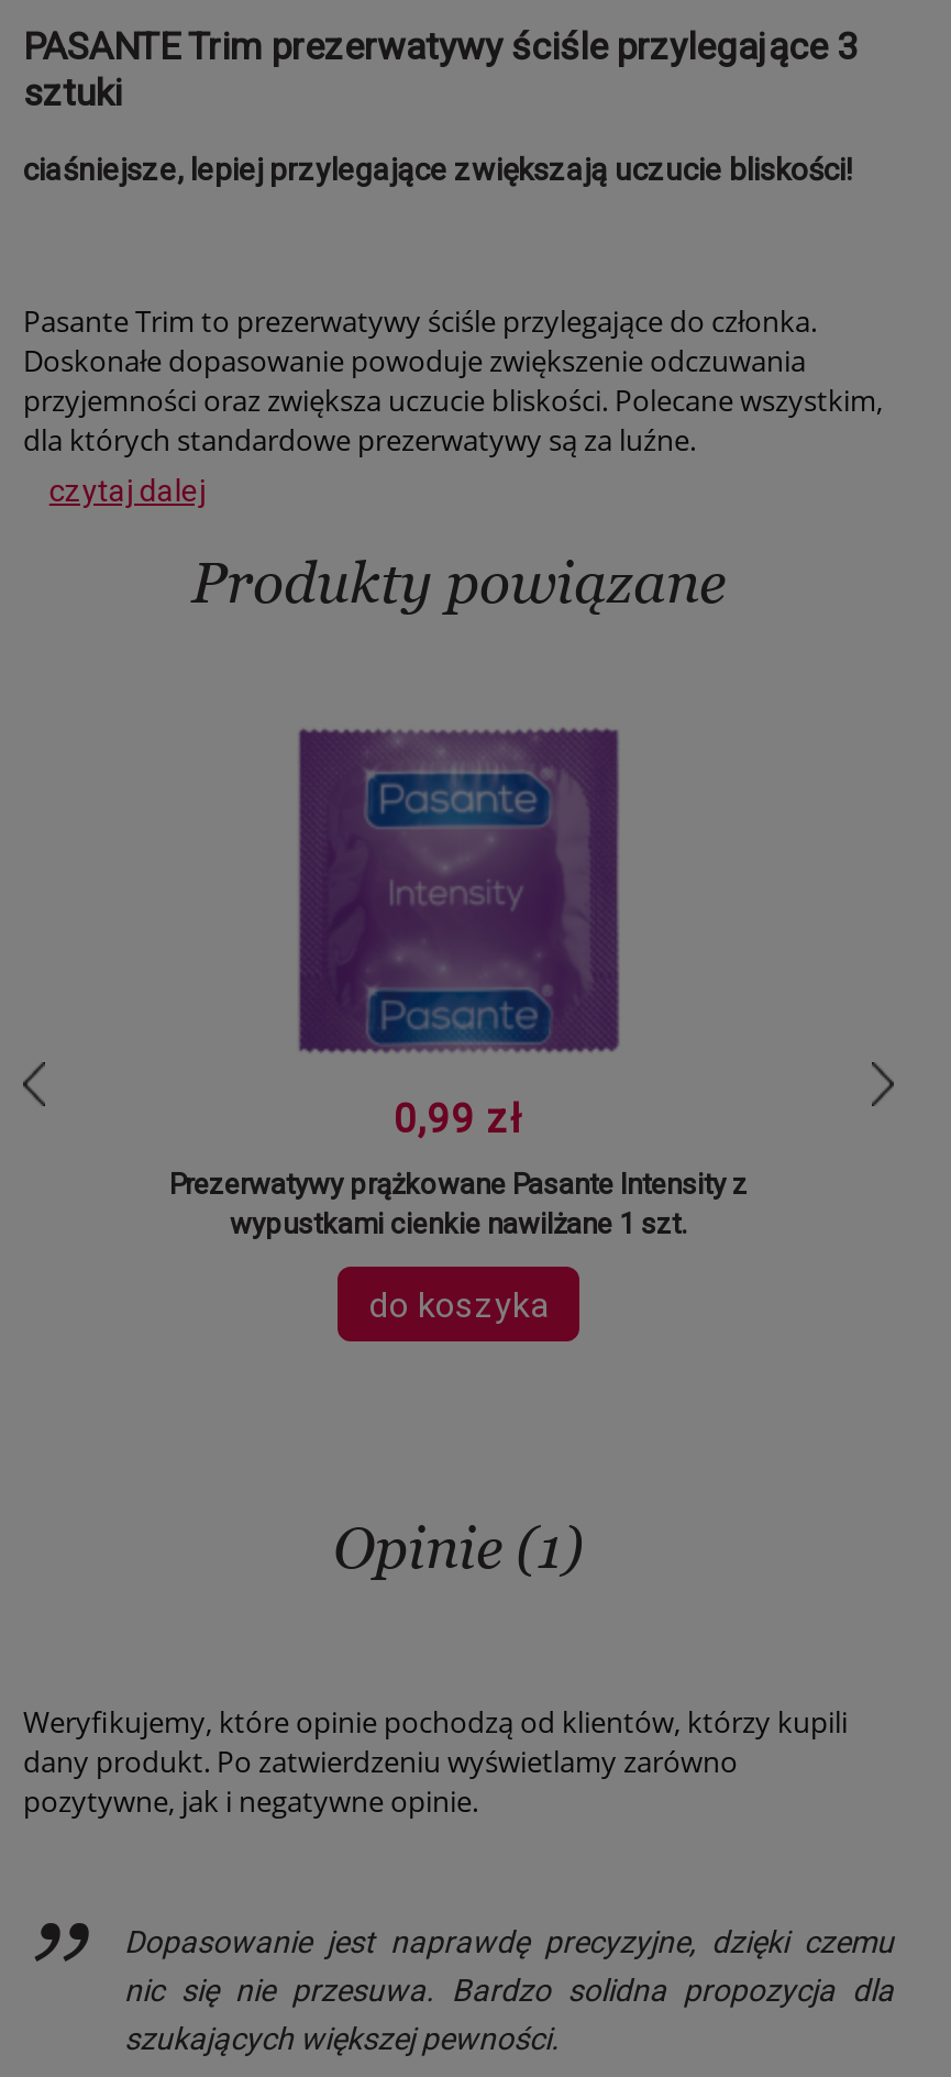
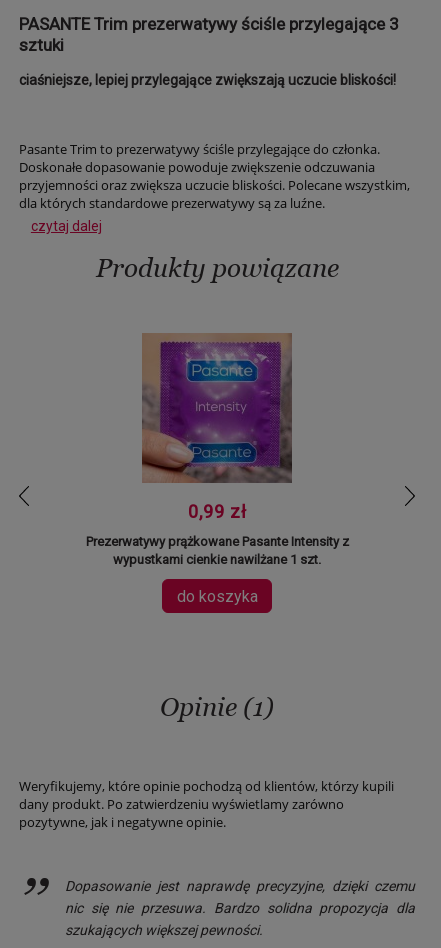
- [image]
+ [image]
